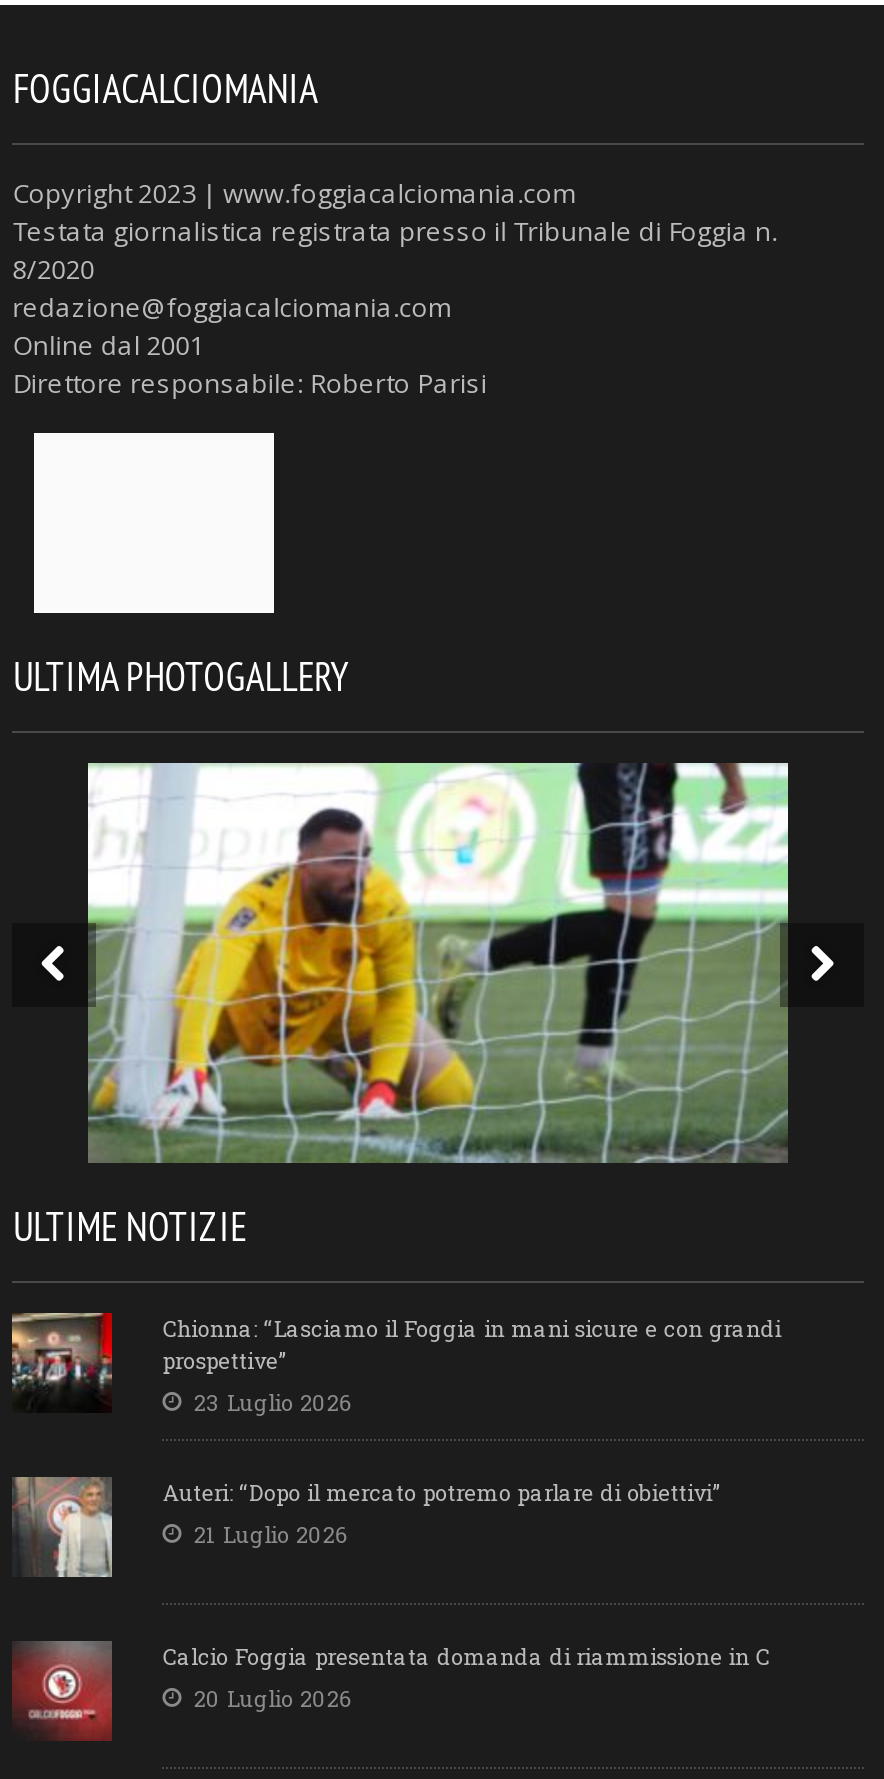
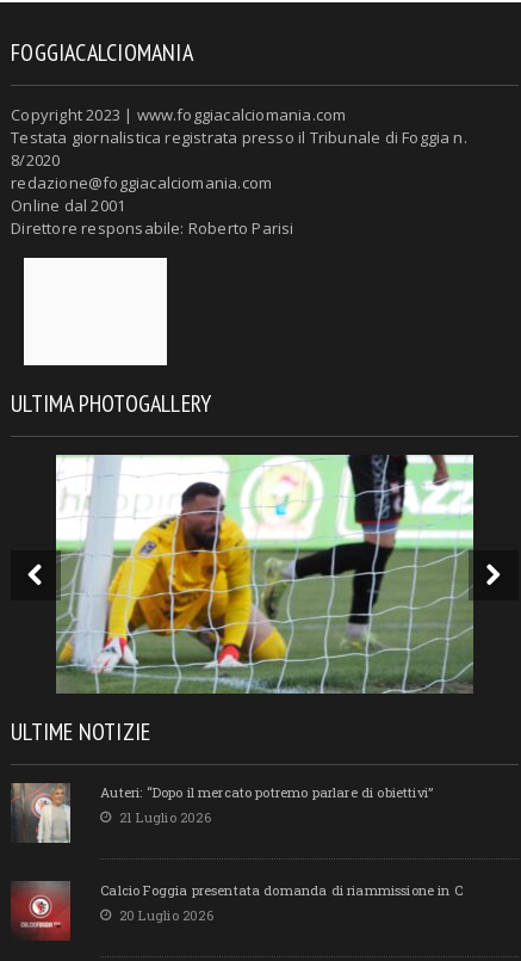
- [image]
- Chionna: “Lasciamo il Foggia in mani sicure e con grandi
- prospettive”
- 23 Luglio 2026
